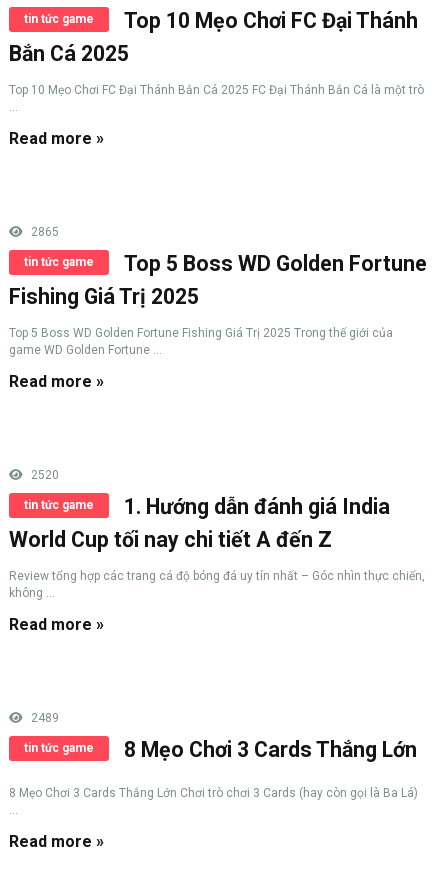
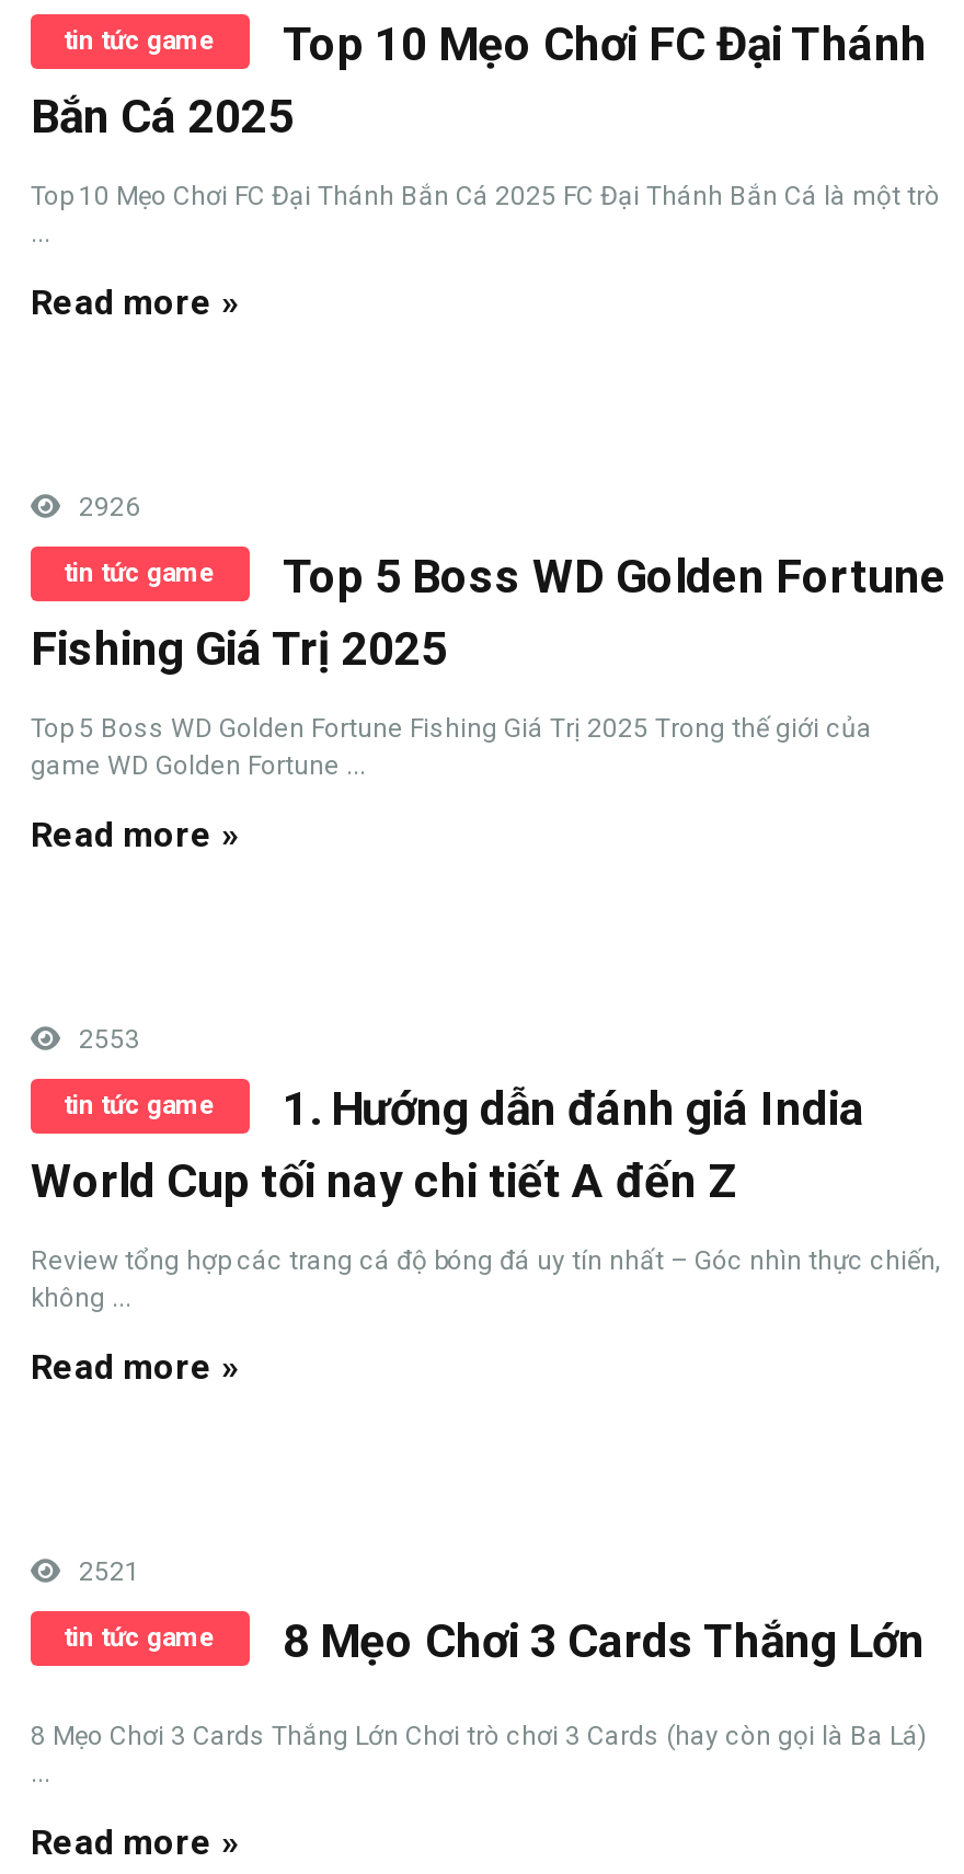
- 2865
+ 2926

- 2520
+ 2553

- 2489
+ 2521
